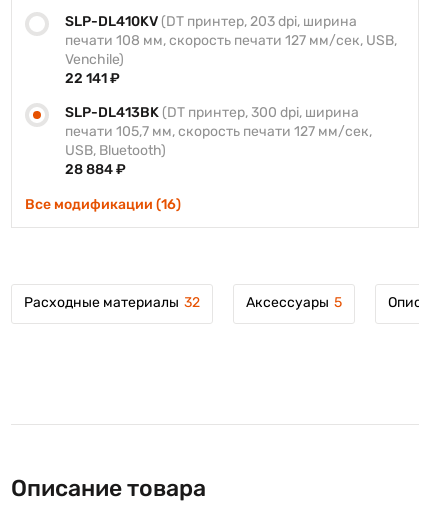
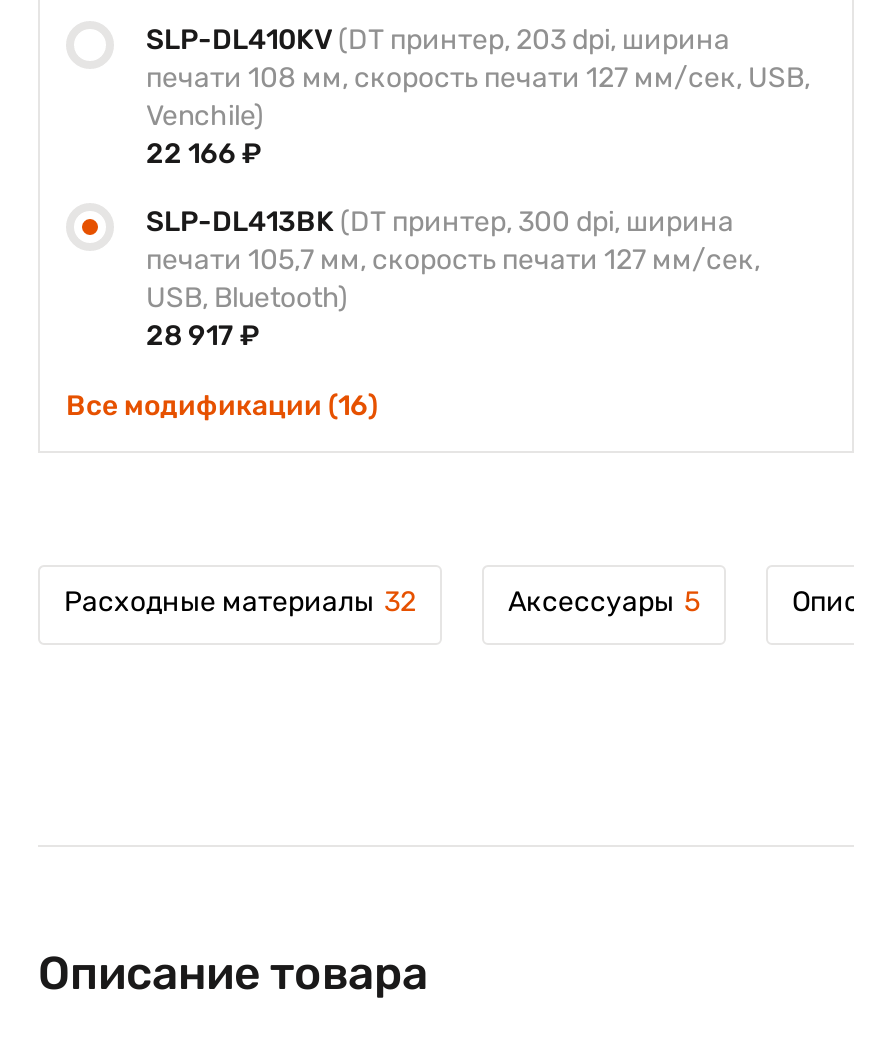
- 22 141 ₽
+ 22 166 ₽

- 28 884 ₽
+ 28 917 ₽
